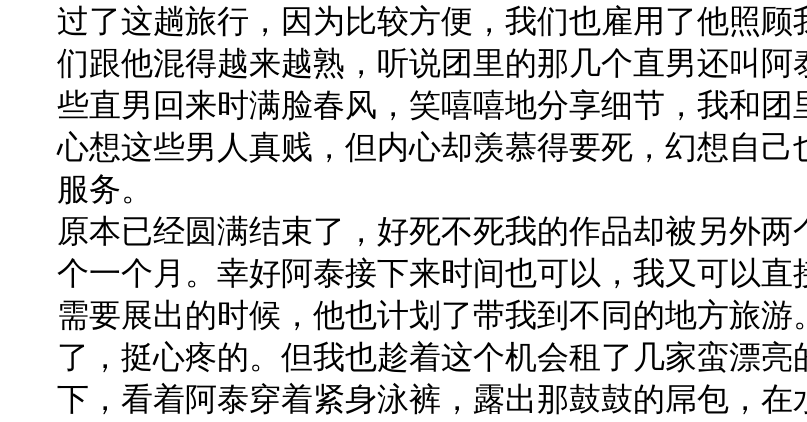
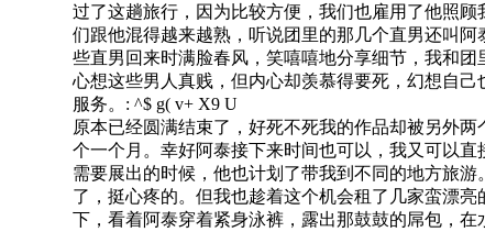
- 服务。
+ 服务。: ^$ g( v+ X9 U
